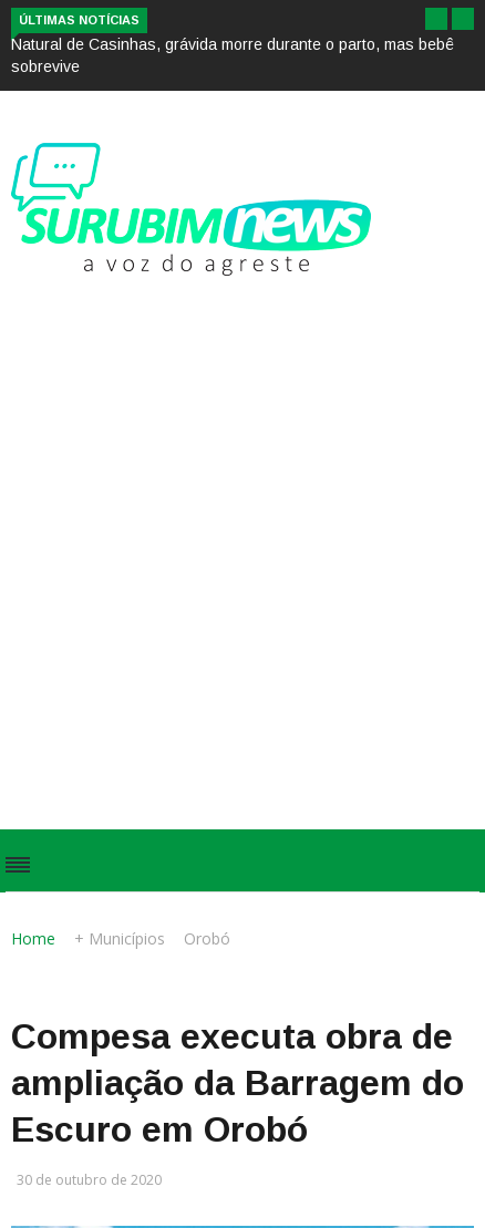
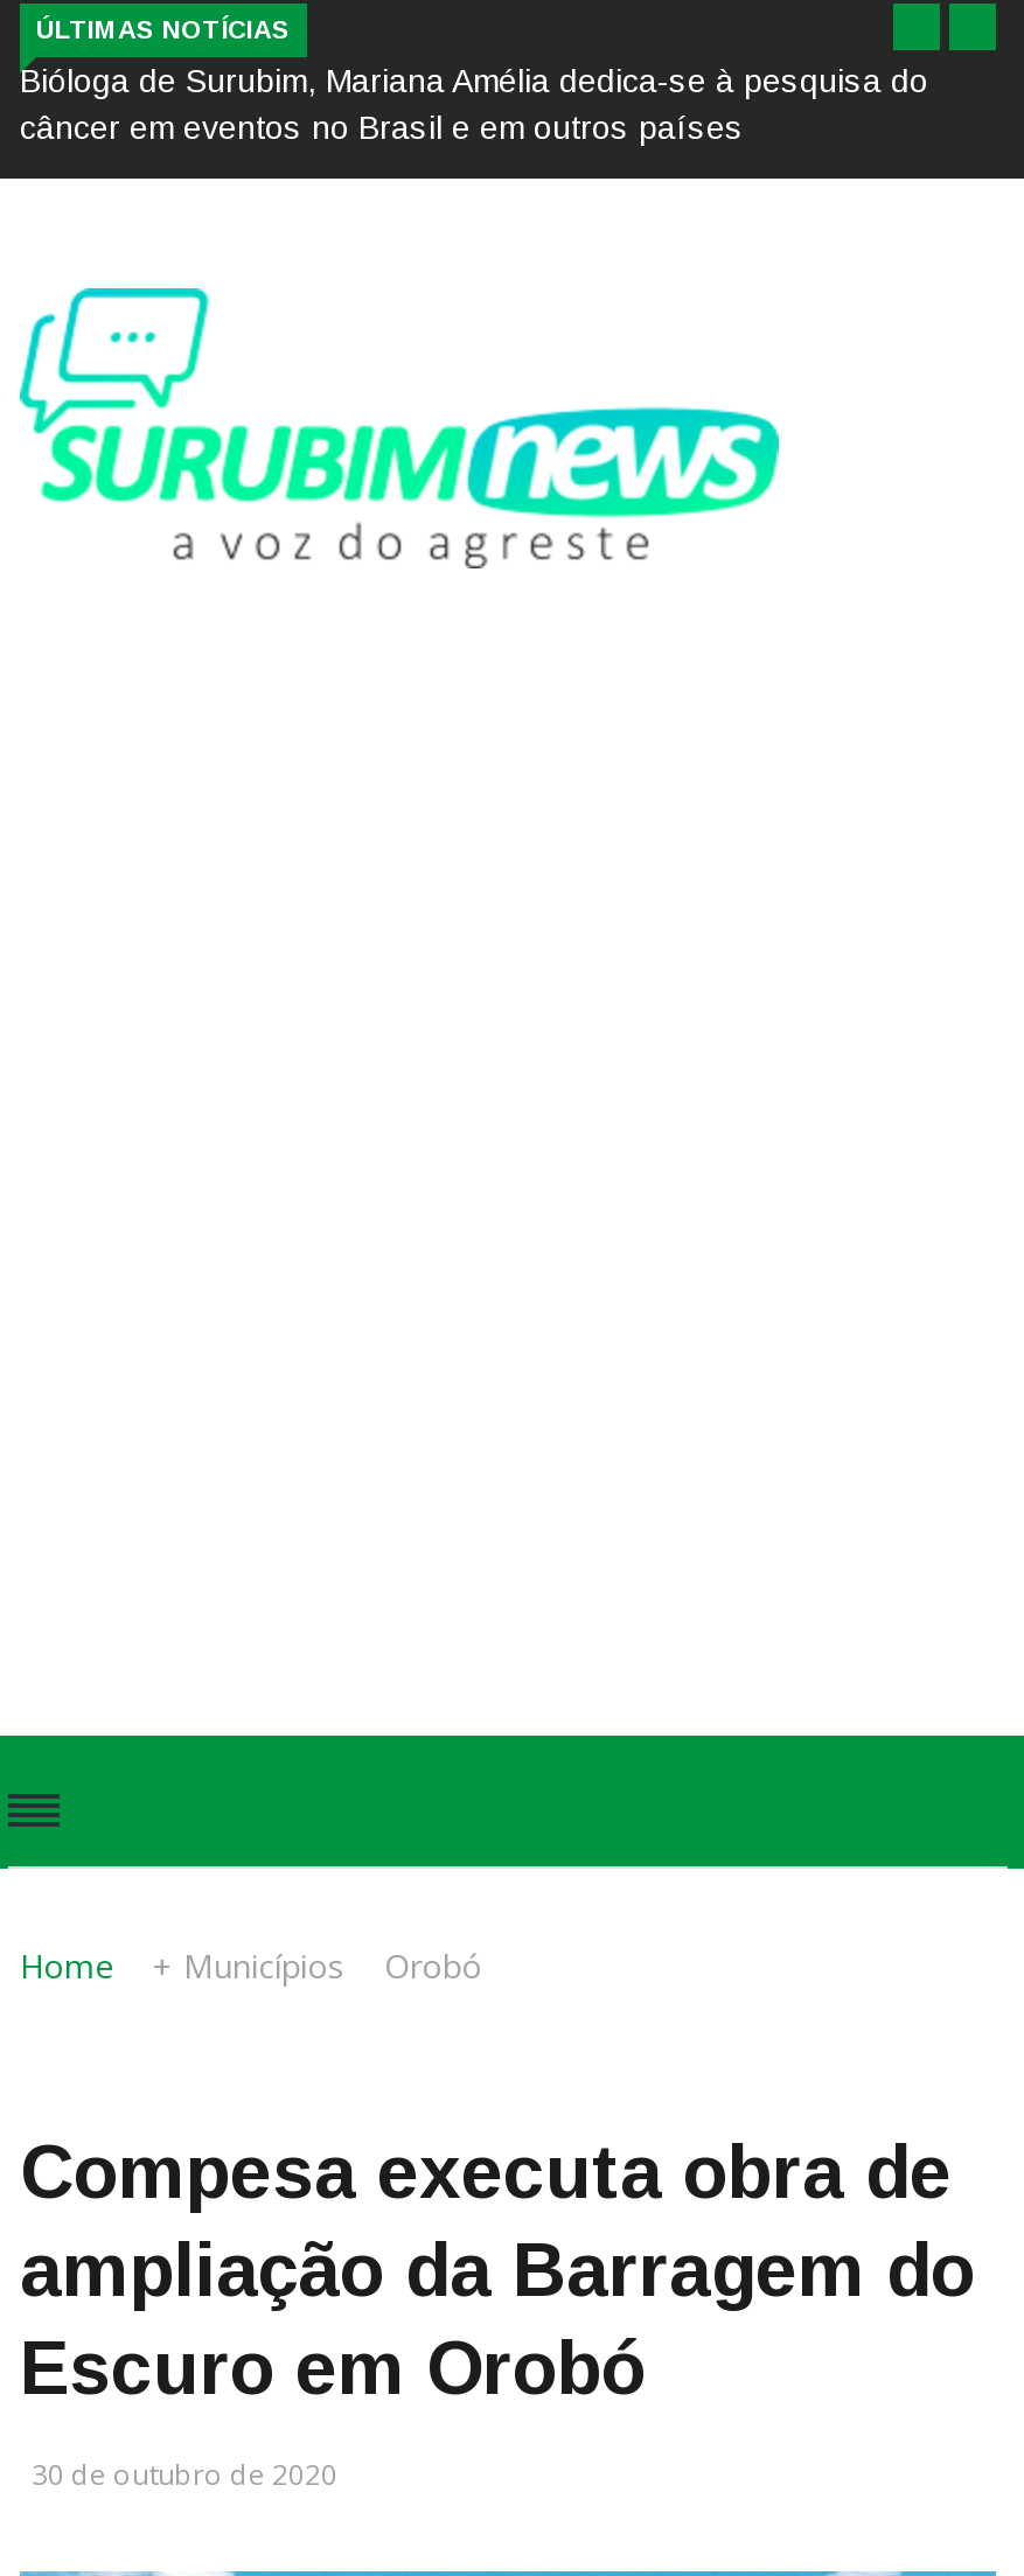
- Natural de Casinhas, grávida morre durante o parto, mas bebê
- sobrevive
+ Bióloga de Surubim, Mariana Amélia dedica-se à pesquisa do
+ câncer em eventos no Brasil e em outros países
